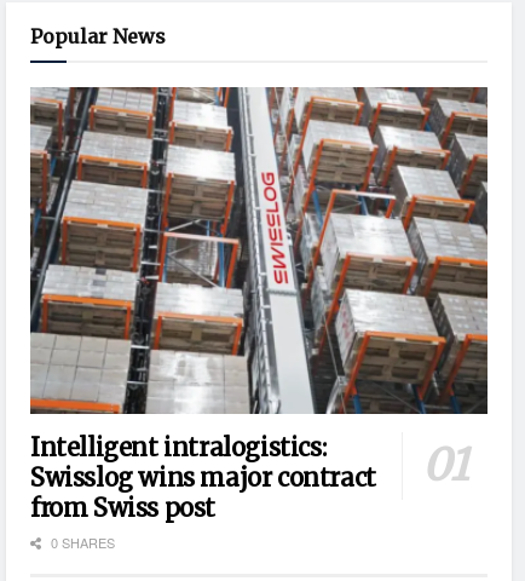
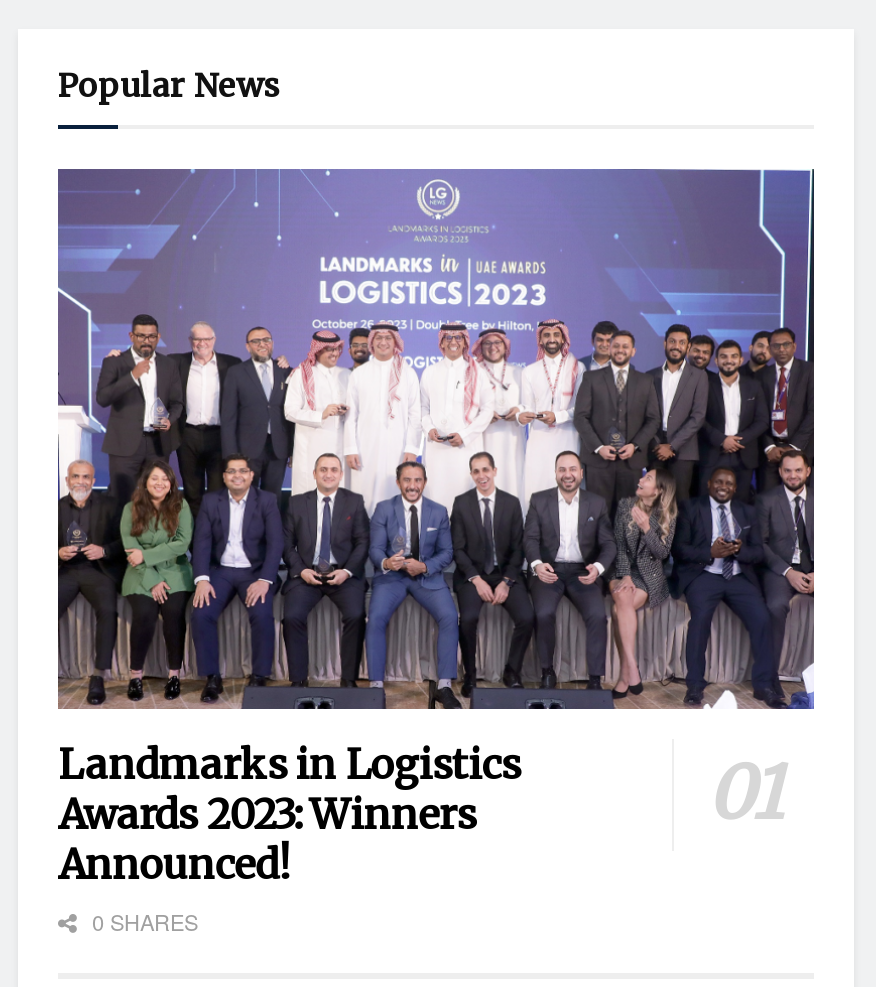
- [image]
- Intelligent intralogistics:
- Swisslog wins major contract
- from Swiss post
+ [image]
+ Landmarks in Logistics
+ Awards 2023: Winners
+ Announced!
